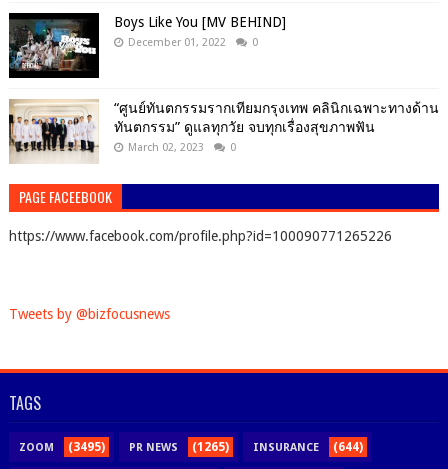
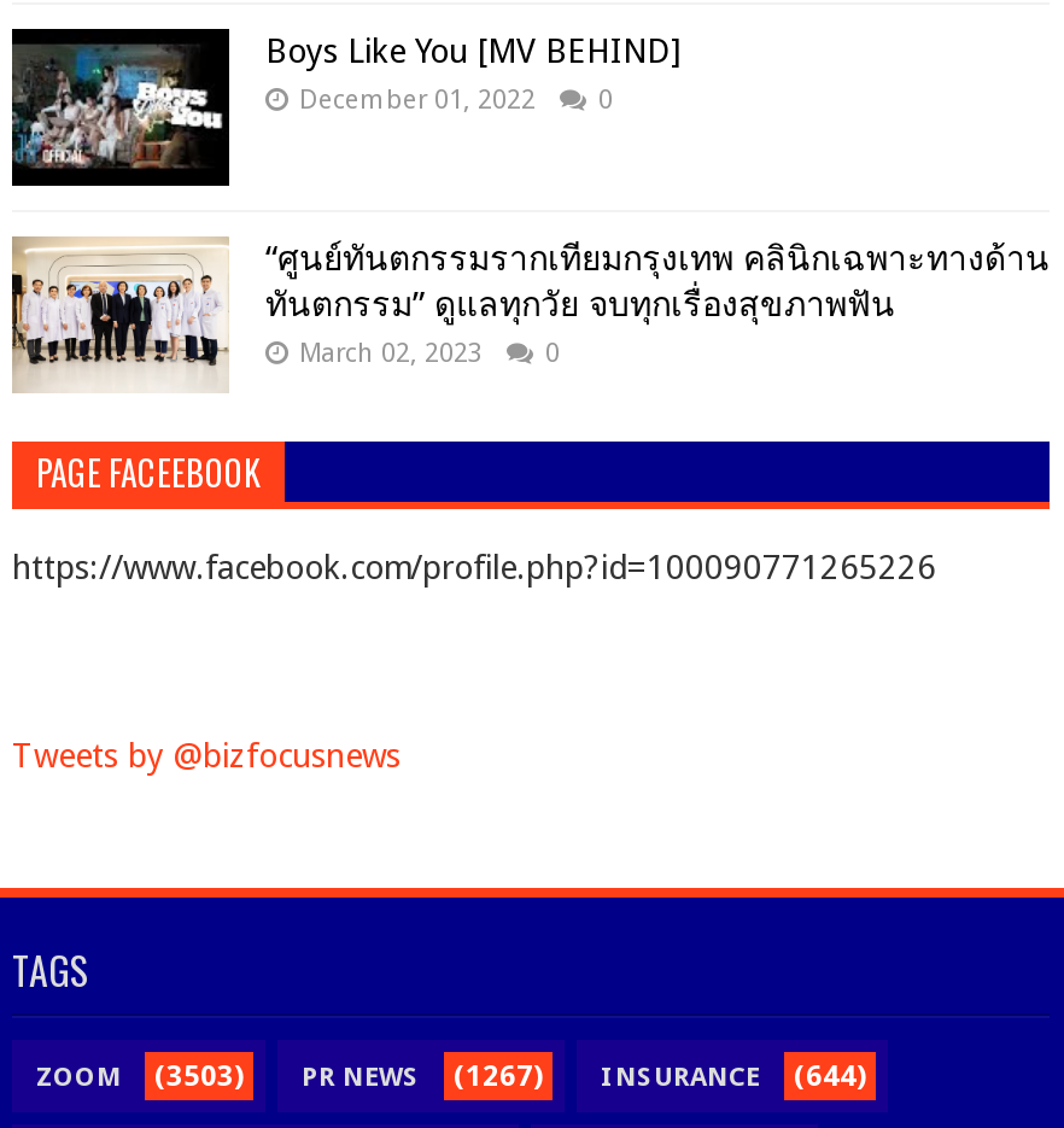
- (3495)
+ (3503)

- (1265)
+ (1267)
